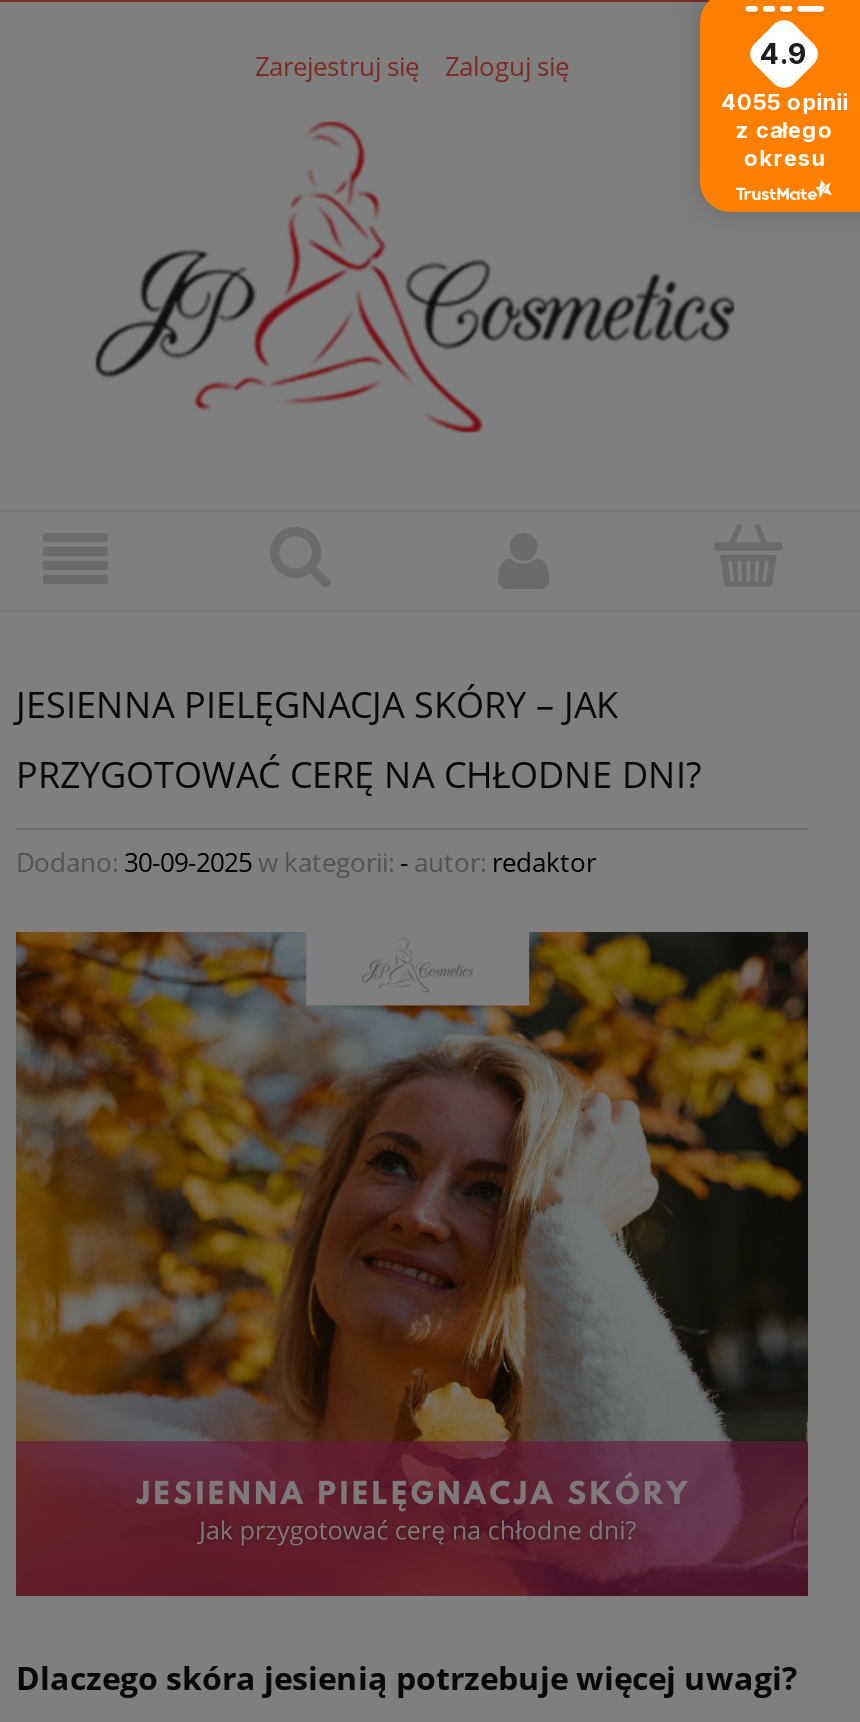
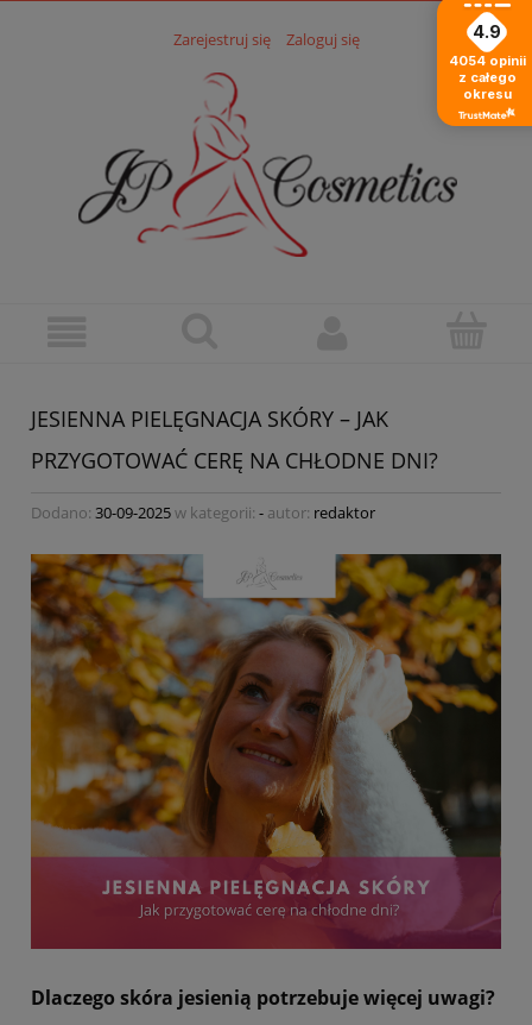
- 4055 opinii
+ 4054 opinii
